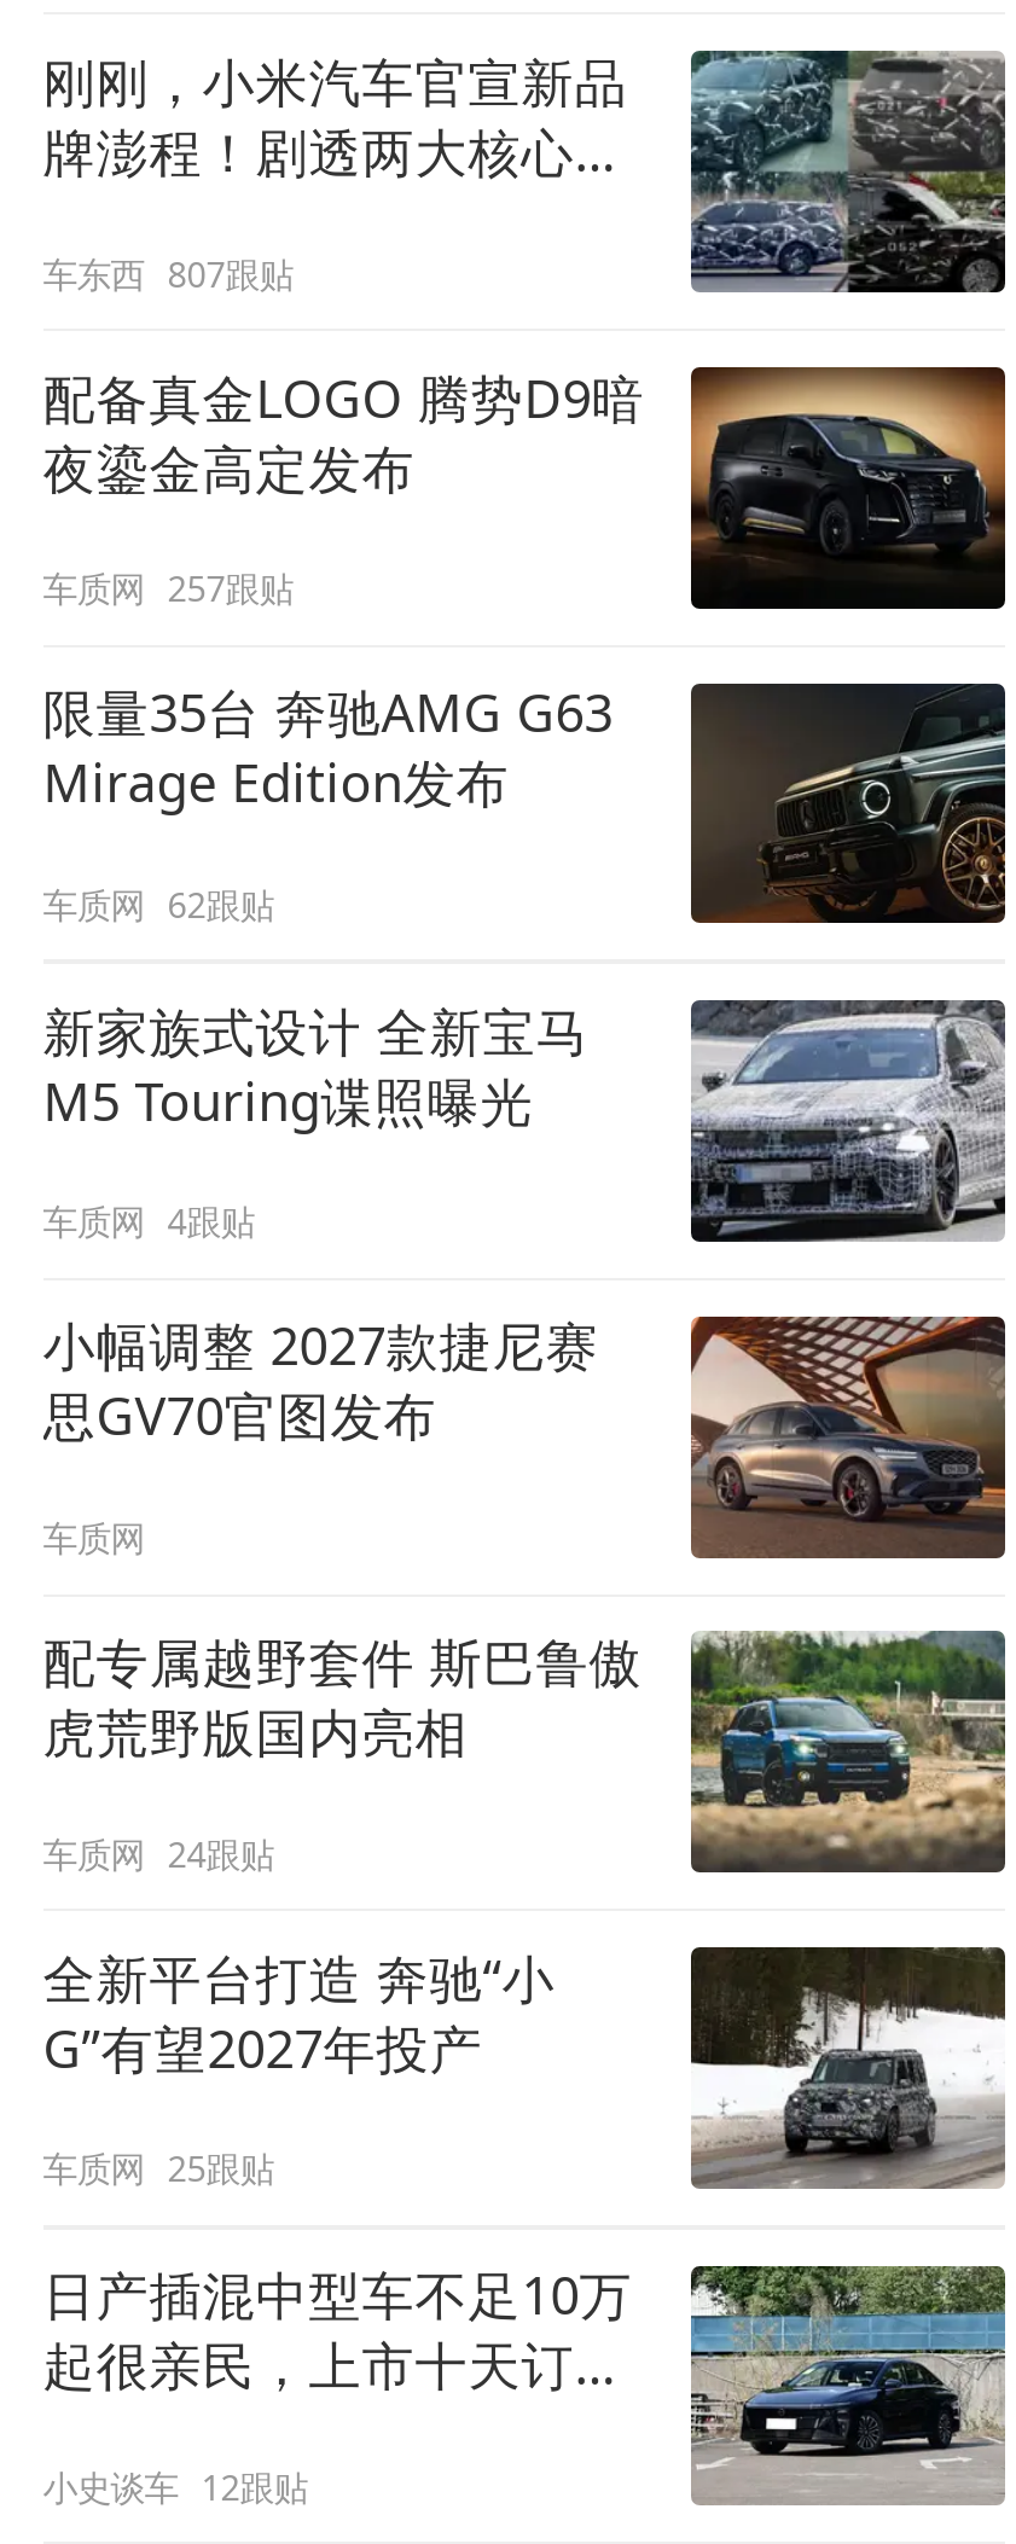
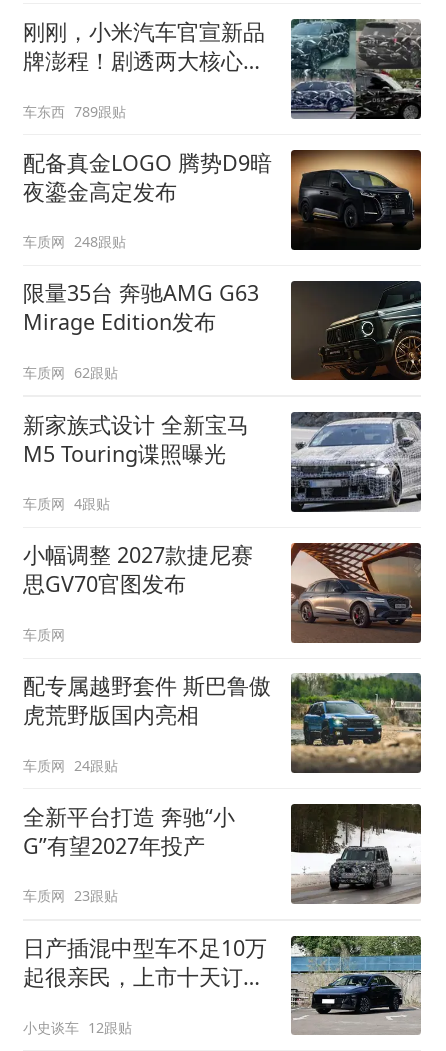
- 车东西 807跟贴
+ 车东西 789跟贴

- 车质网 257跟贴
+ 车质网 248跟贴

- 车质网 25跟贴
+ 车质网 23跟贴
